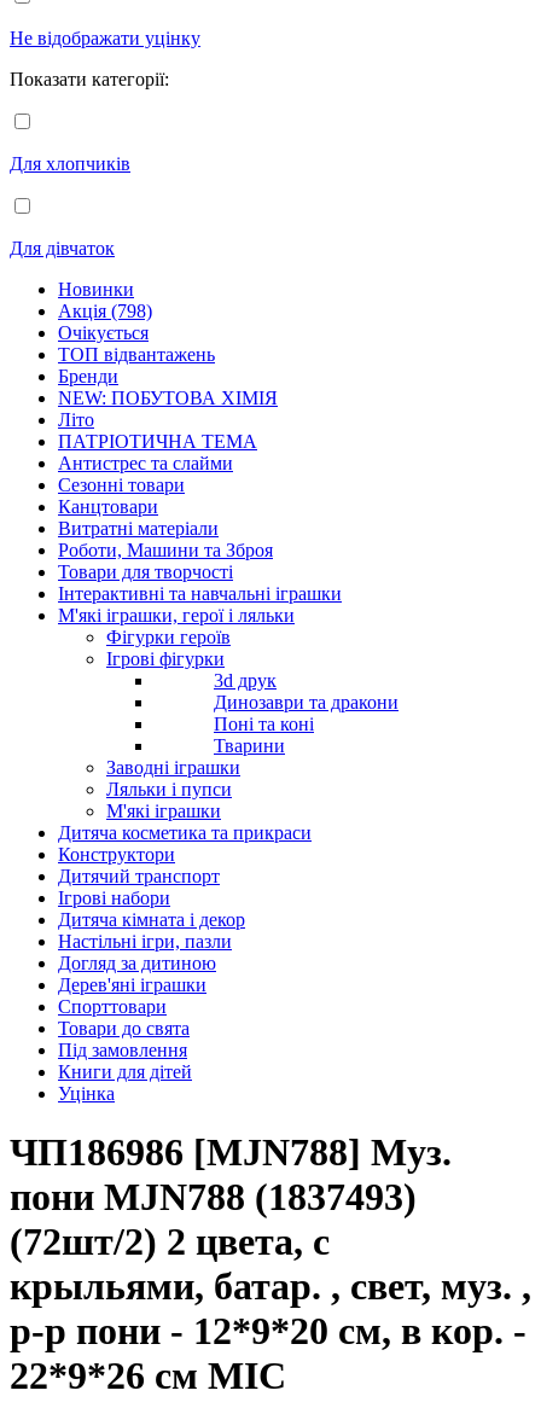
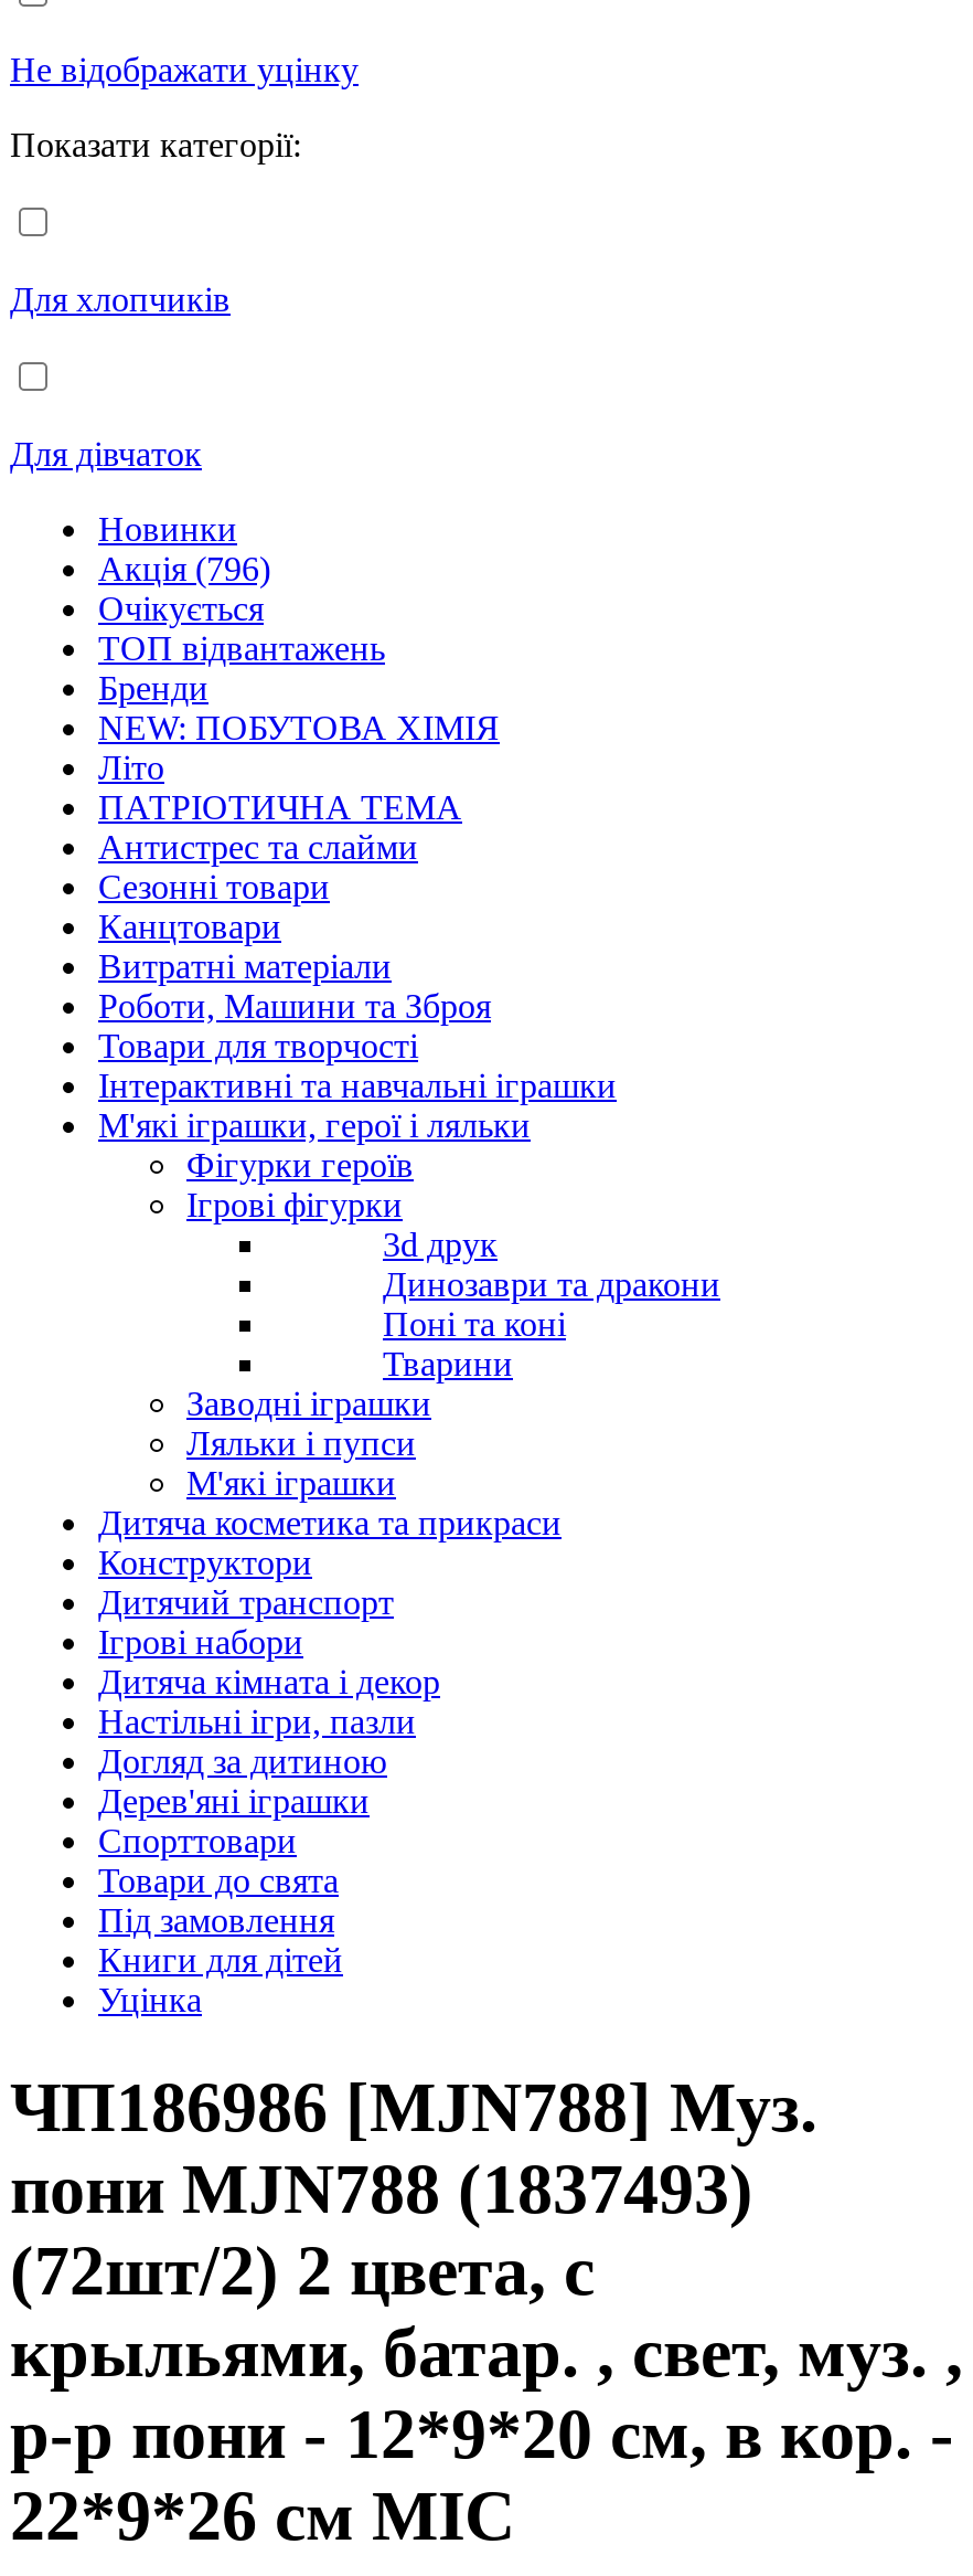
- Акція (798)
+ Акція (796)
